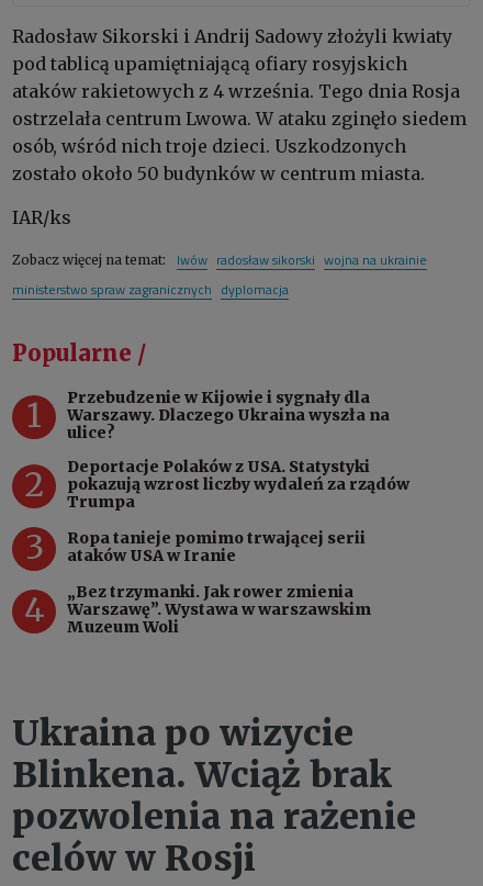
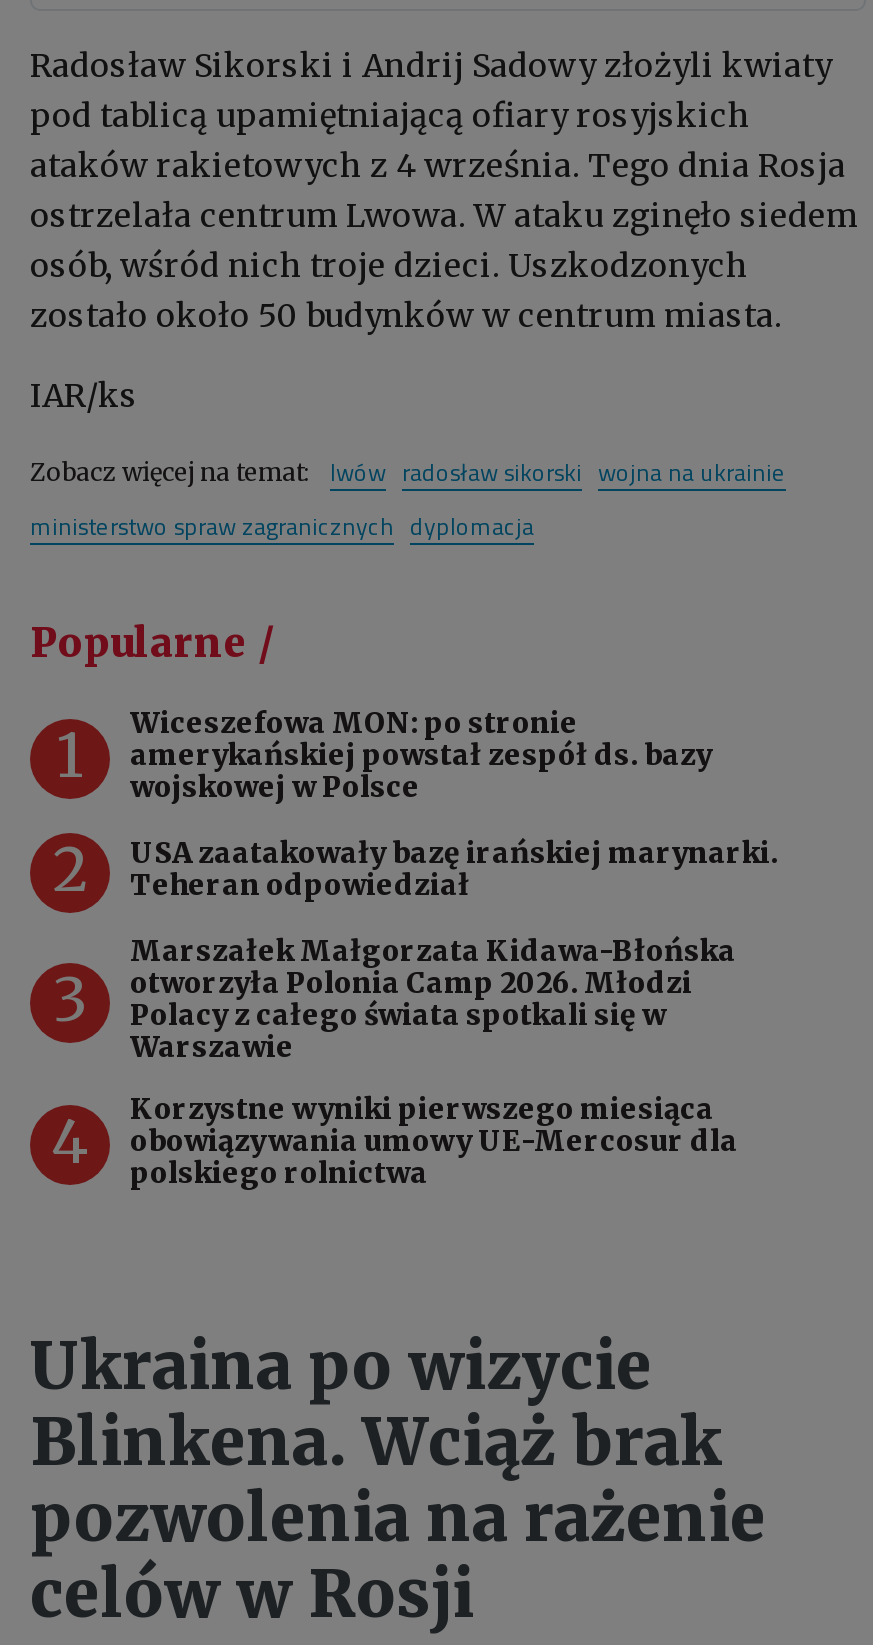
- Przebudzenie w Kijowie i sygnały dla
- Warszawy. Dlaczego Ukraina wyszła na
- ulice?
+ Wiceszefowa MON: po stronie
+ amerykańskiej powstał zespół ds. bazy
+ wojskowej w Polsce

- Deportacje Polaków z USA. Statystyki
- pokazują wzrost liczby wydaleń za rządów
- Trumpa
+ USA zaatakowały bazę irańskiej marynarki.
+ Teheran odpowiedział

- Ropa tanieje pomimo trwającej serii
- ataków USA w Iranie
+ Marszałek Małgorzata Kidawa-Błońska
+ otworzyła Polonia Camp 2026. Młodzi
+ Polacy z całego świata spotkali się w
+ Warszawie

- „Bez trzymanki. Jak rower zmienia
- Warszawę”. Wystawa w warszawskim
- Muzeum Woli
+ Korzystne wyniki pierwszego miesiąca
+ obowiązywania umowy UE-Mercosur dla
+ polskiego rolnictwa
